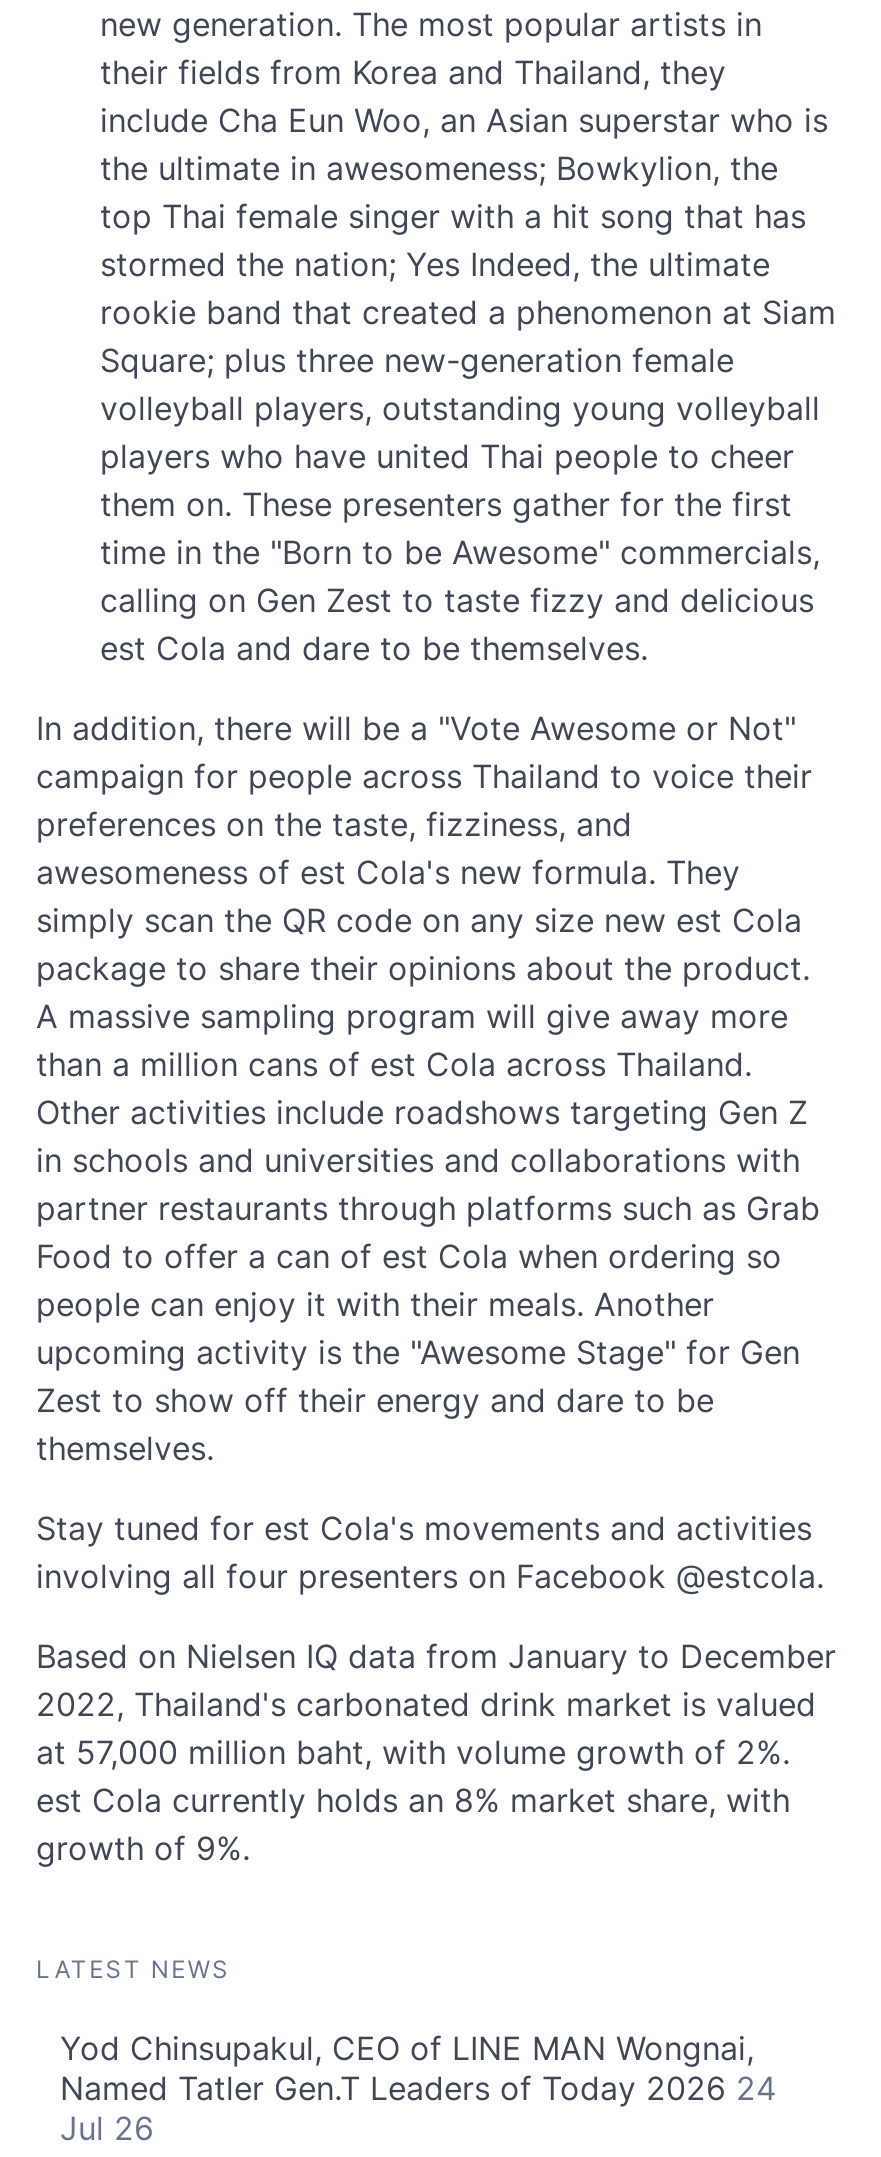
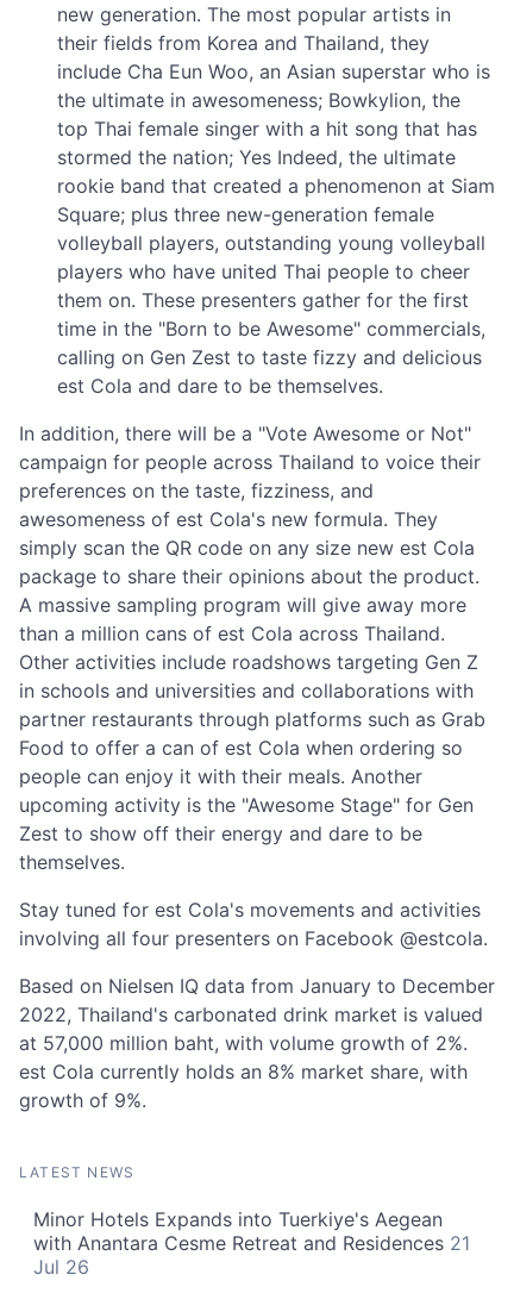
- Yod Chinsupakul, CEO of LINE MAN Wongnai,
- Named Tatler Gen.T Leaders of Today 2026 24
+ Minor Hotels Expands into Tuerkiye's Aegean
+ with Anantara Cesme Retreat and Residences 21
